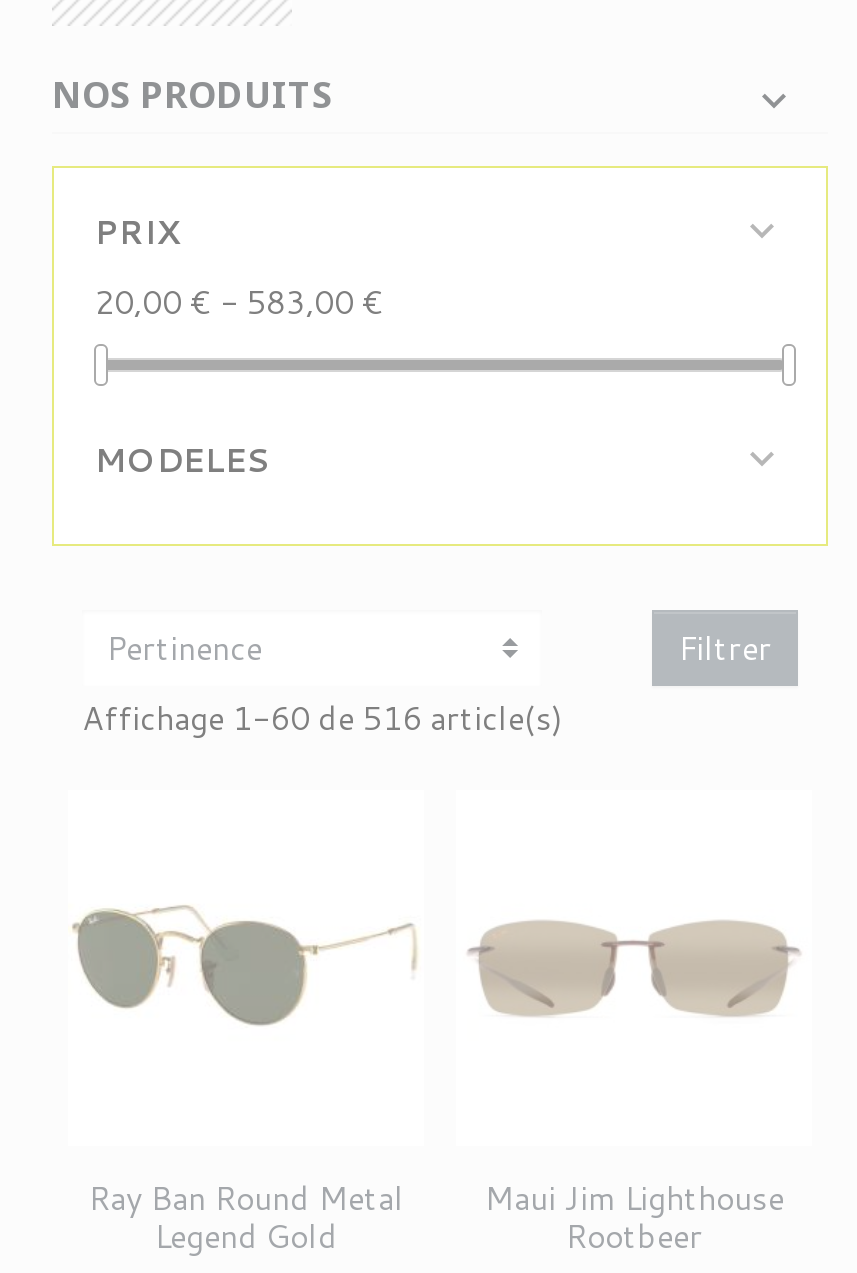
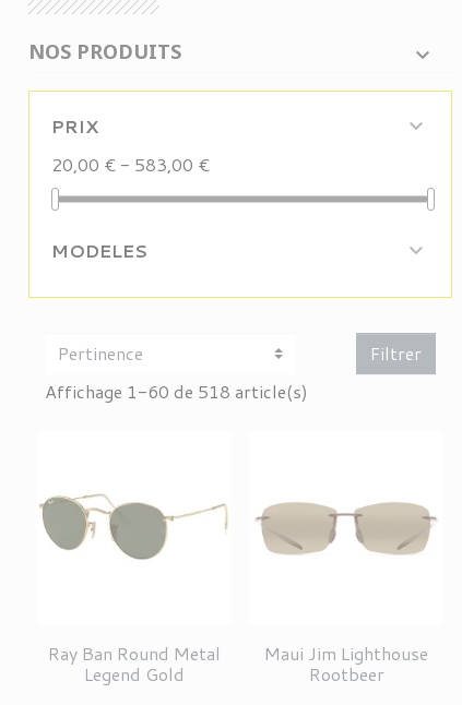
- Affichage 1-60 de 516 article(s)
+ Affichage 1-60 de 518 article(s)
